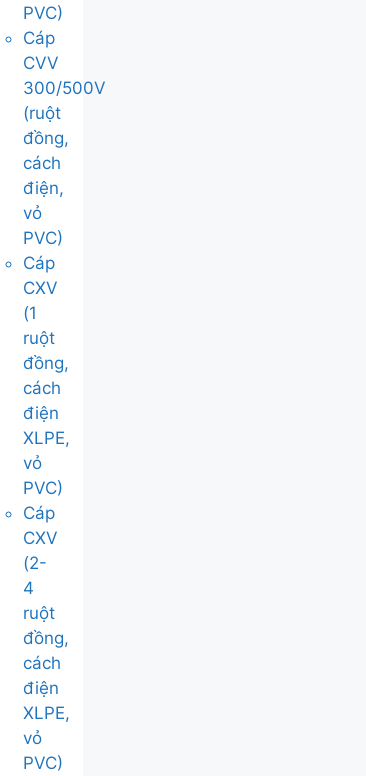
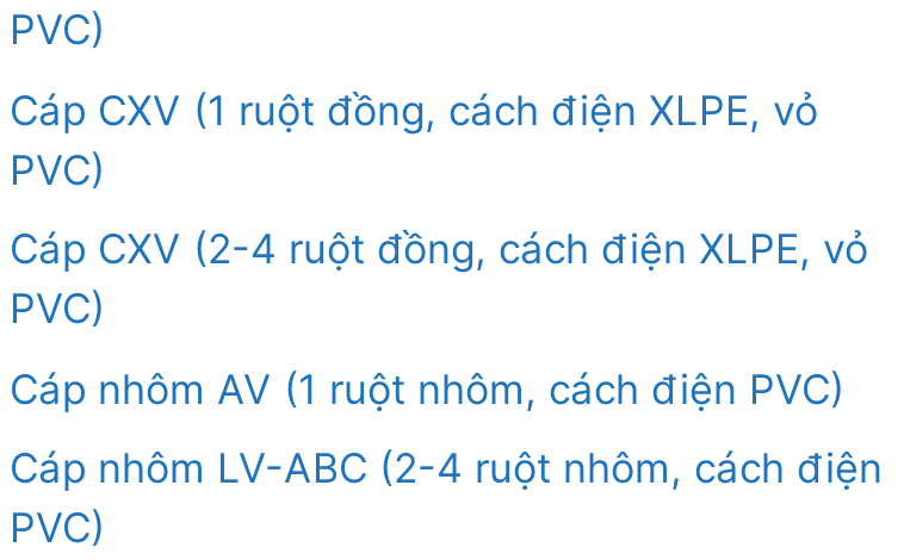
- Cáp
- CVV
- 300/500V
- (ruột
- đồng,
- cách
- điện,
- vỏ
+ Cáp CXV (1 ruột đồng, cách điện XLPE, vỏ

- Cáp
- CXV
- (1
- ruột
- đồng,
- cách
- điện
- XLPE,
- vỏ
+ Cáp CXV (2-4 ruột đồng, cách điện XLPE, vỏ

- Cáp
- CXV
- (2-
- 4
- ruột
- đồng,
- cách
- điện
- XLPE,
- vỏ
+ Cáp nhôm AV (1 ruột nhôm, cách điện PVC)
+ Cáp nhôm LV-ABC (2-4 ruột nhôm, cách điện
